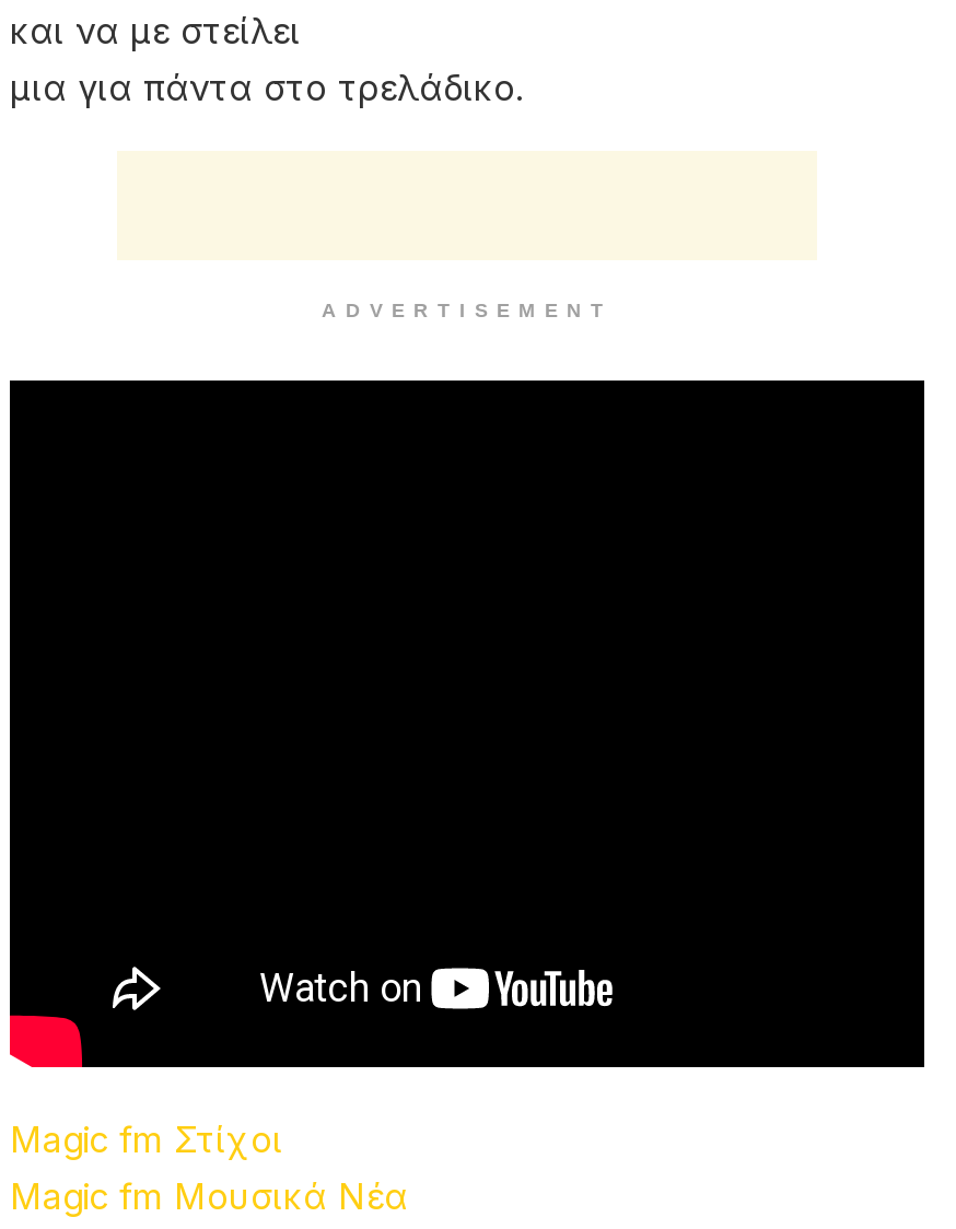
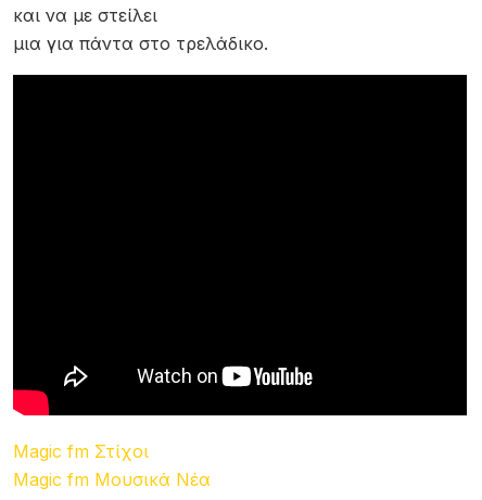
- ADVERTISEMENT
